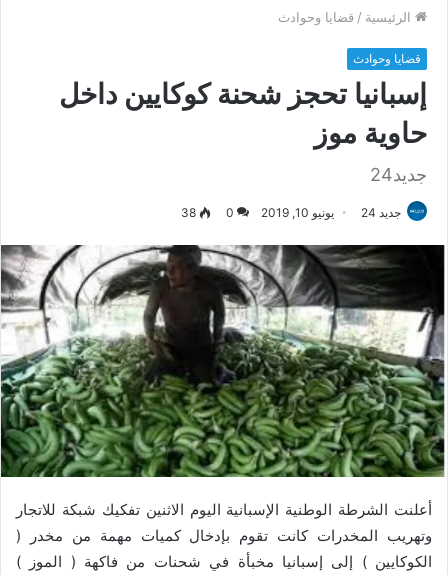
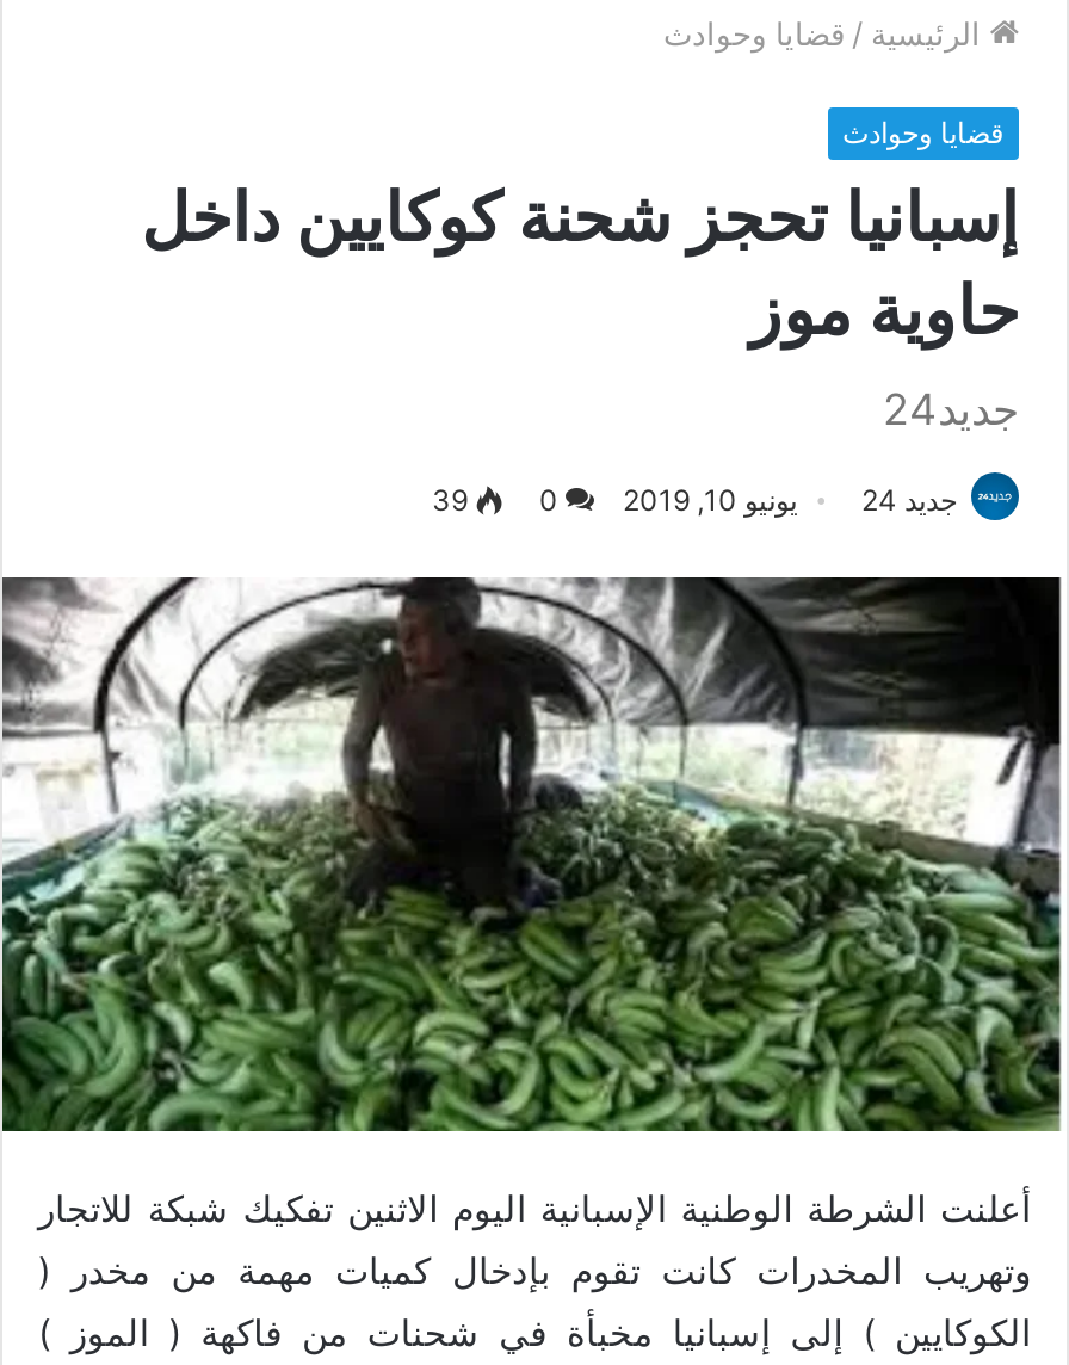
- 38 0
+ 39 0
